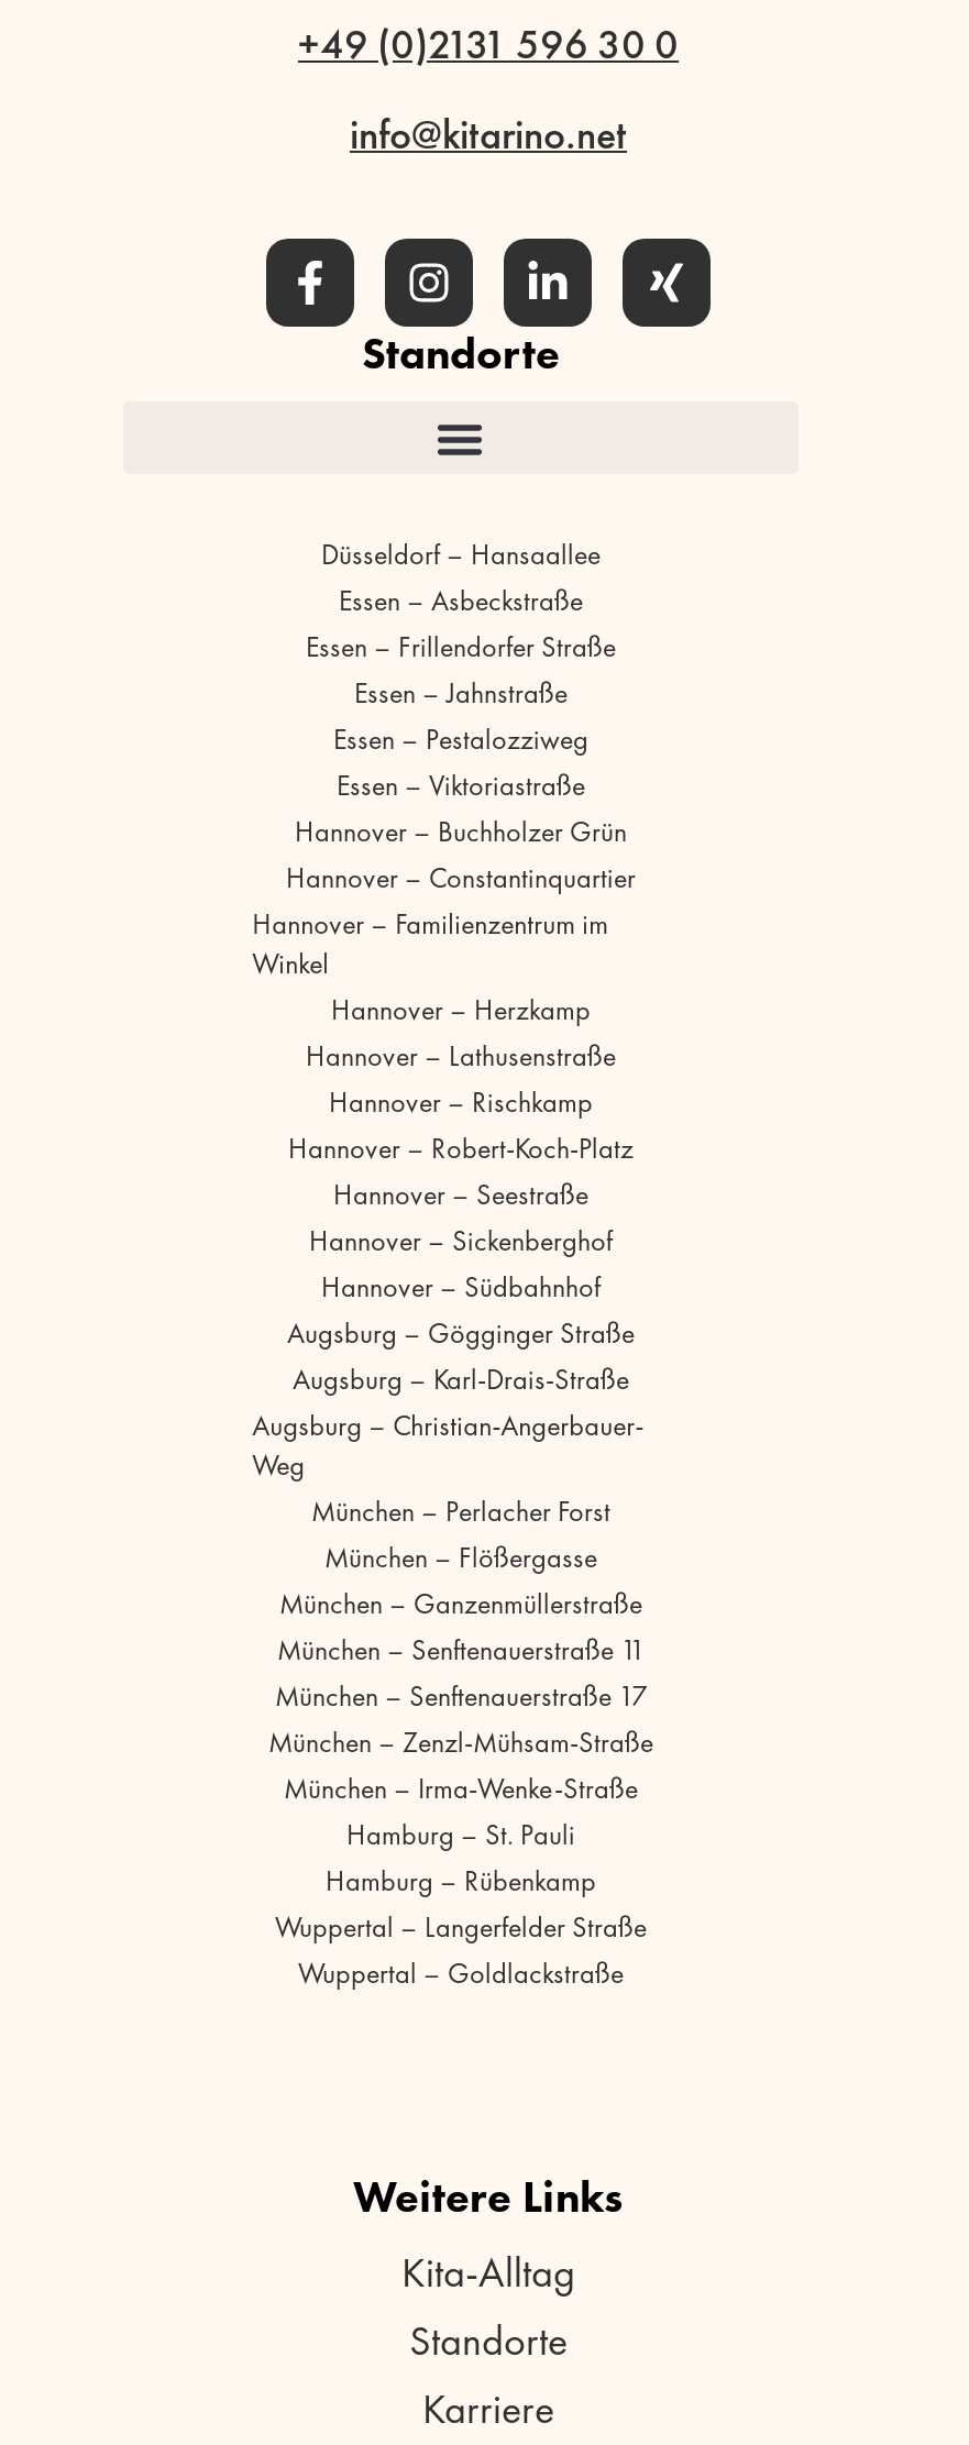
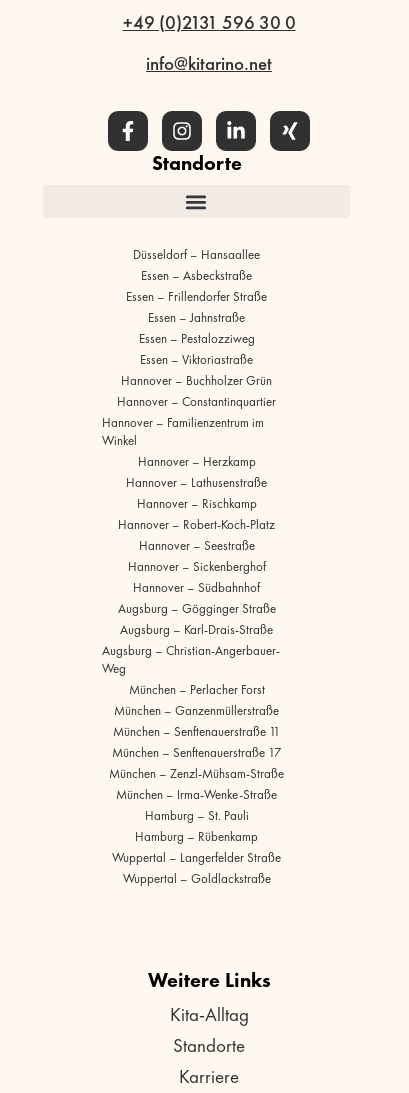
- München – Flößergasse
